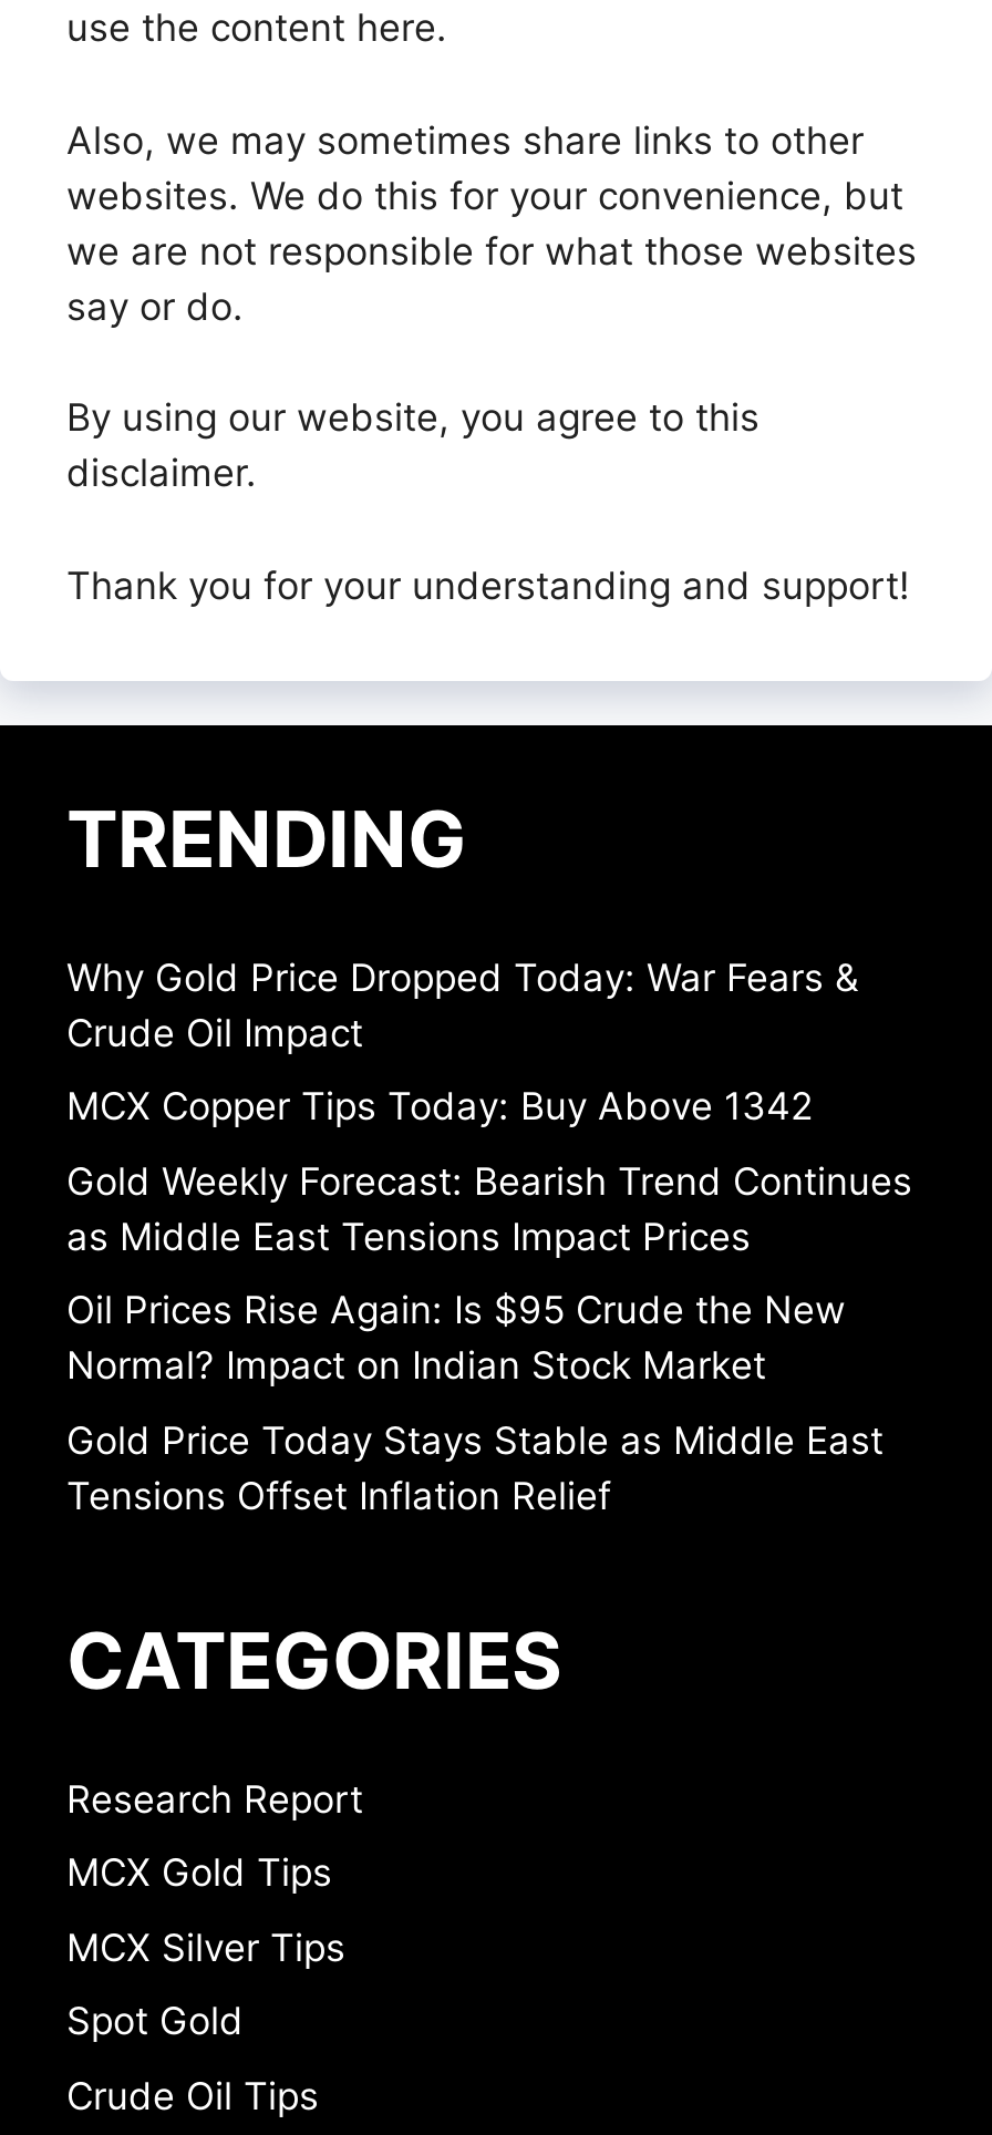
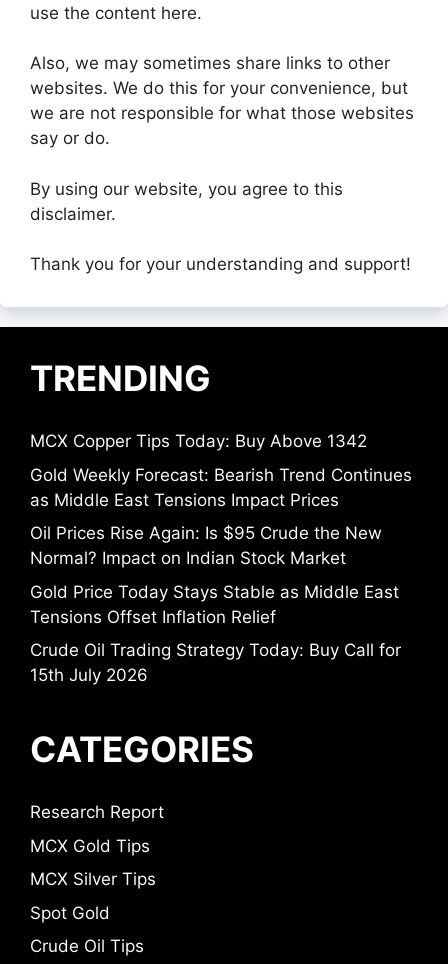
- Why Gold Price Dropped Today: War Fears &
- Crude Oil Impact

moved up: MCX Copper Tips Today: Buy Above 1342 | Gold Weekly Forecast: Bearish Trend Continues | as Middle East Tensions Impact Prices | Oil Prices Rise Again: Is $95 Crude the New | Normal? Impact on Indian Stock Market | Gold Price Today Stays Stable as Middle East | Tensions Offset Inflation Relief

+ Crude Oil Trading Strategy Today: Buy Call for
+ 15th July 2026
